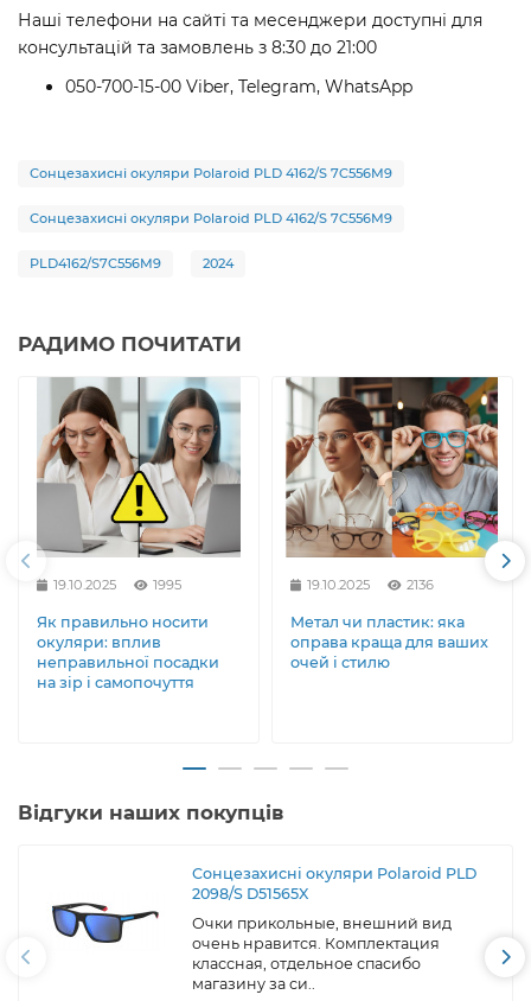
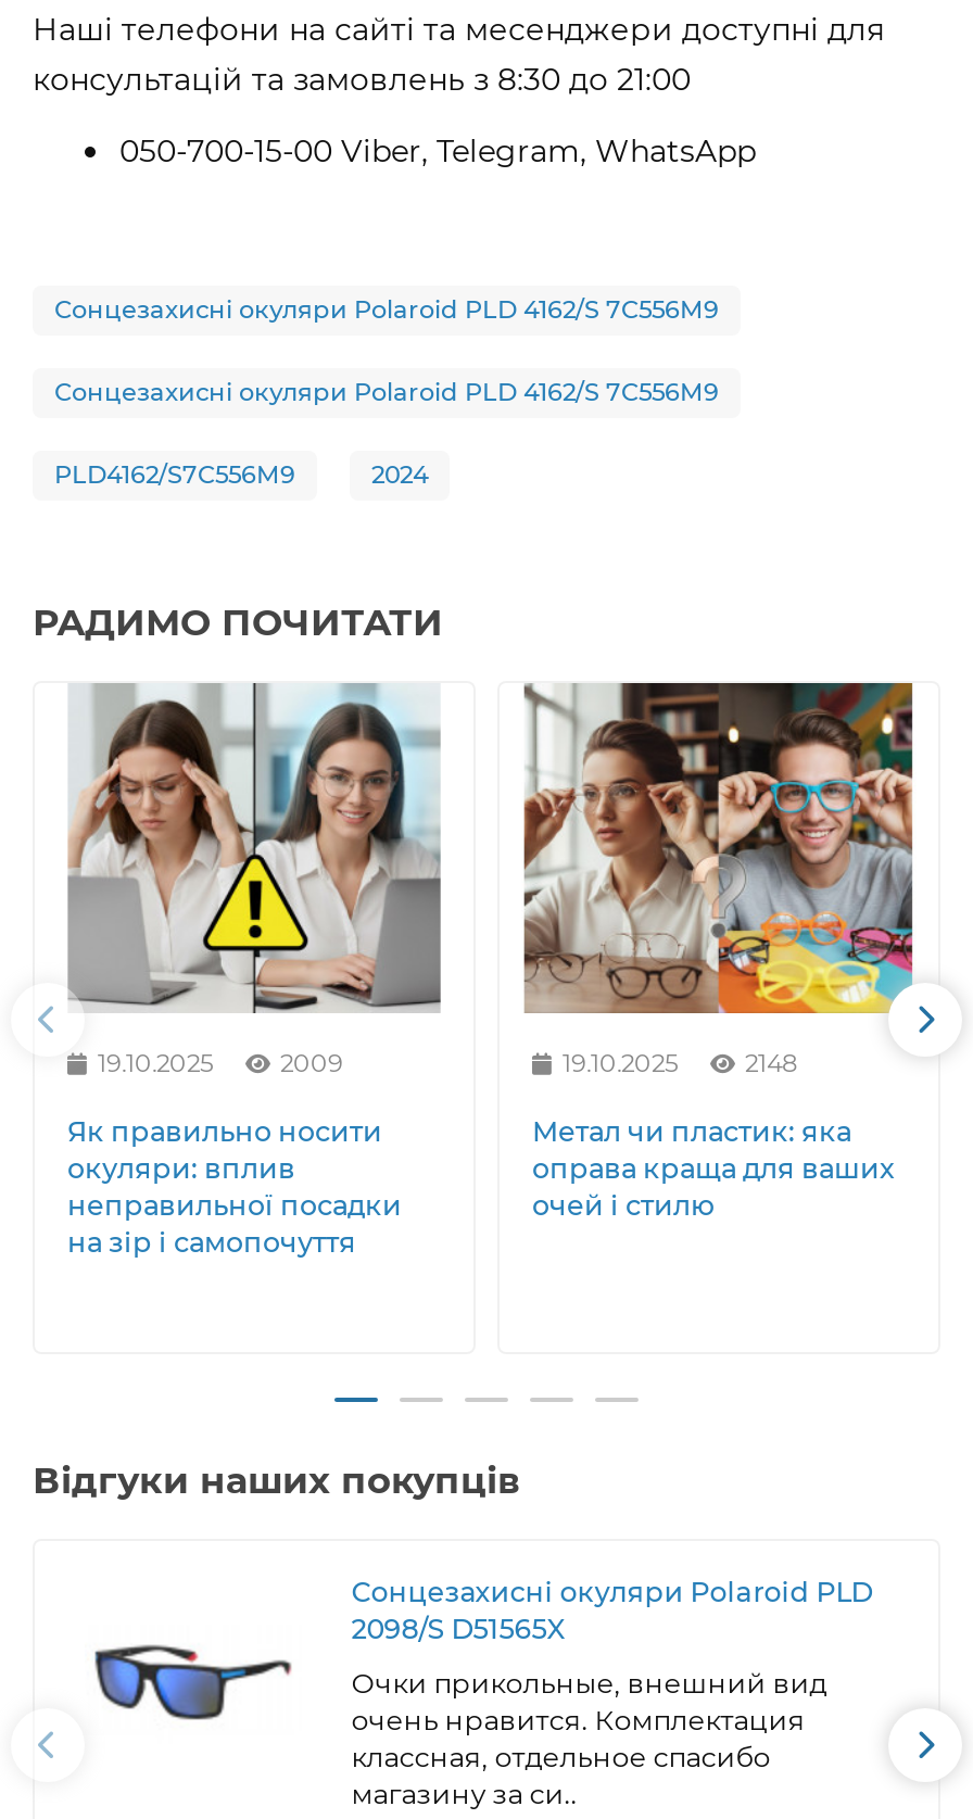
- 1995
+ 2009

- 2136
+ 2148
